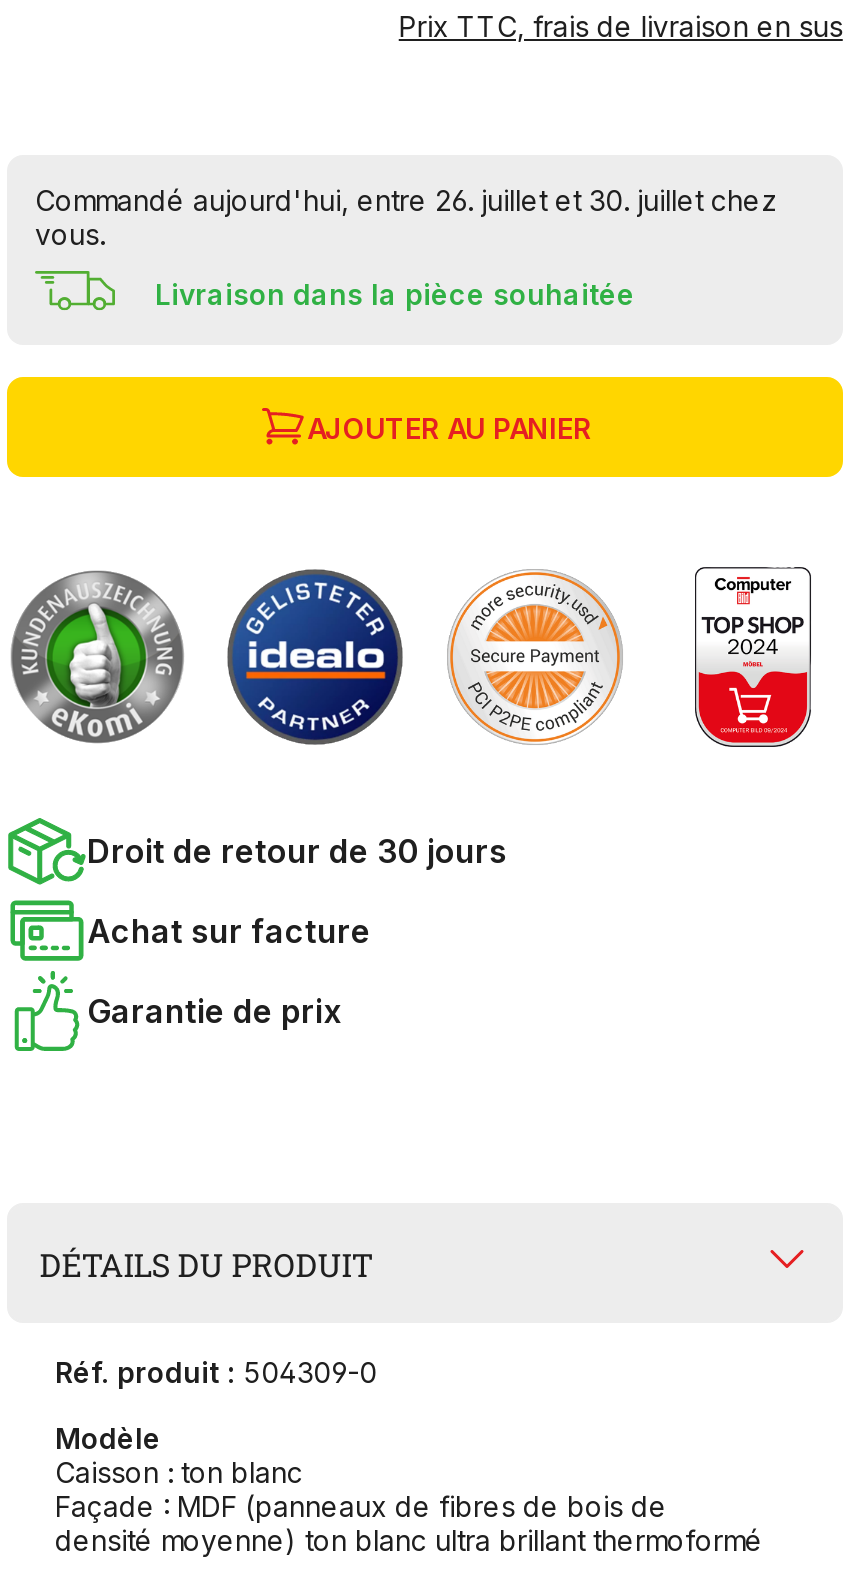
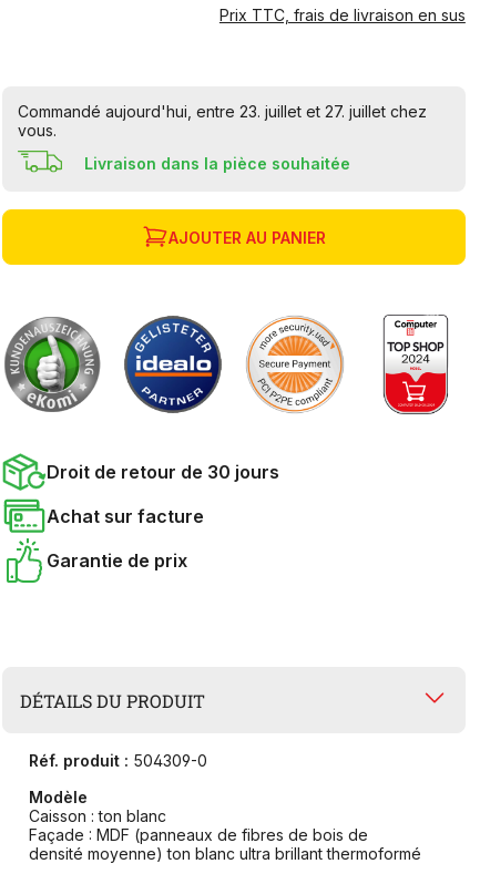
- Commandé aujourd'hui, entre 26. juillet et 30. juillet chez
+ Commandé aujourd'hui, entre 23. juillet et 27. juillet chez
